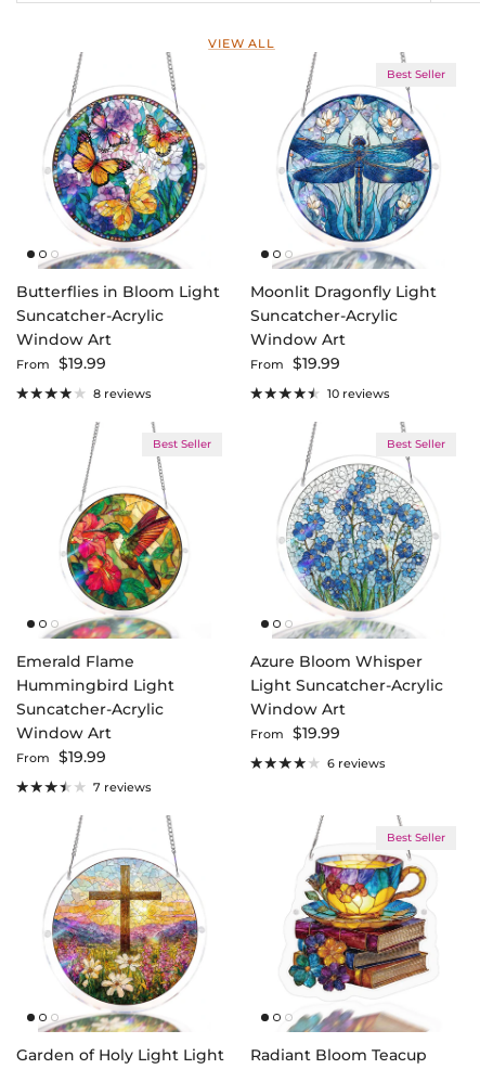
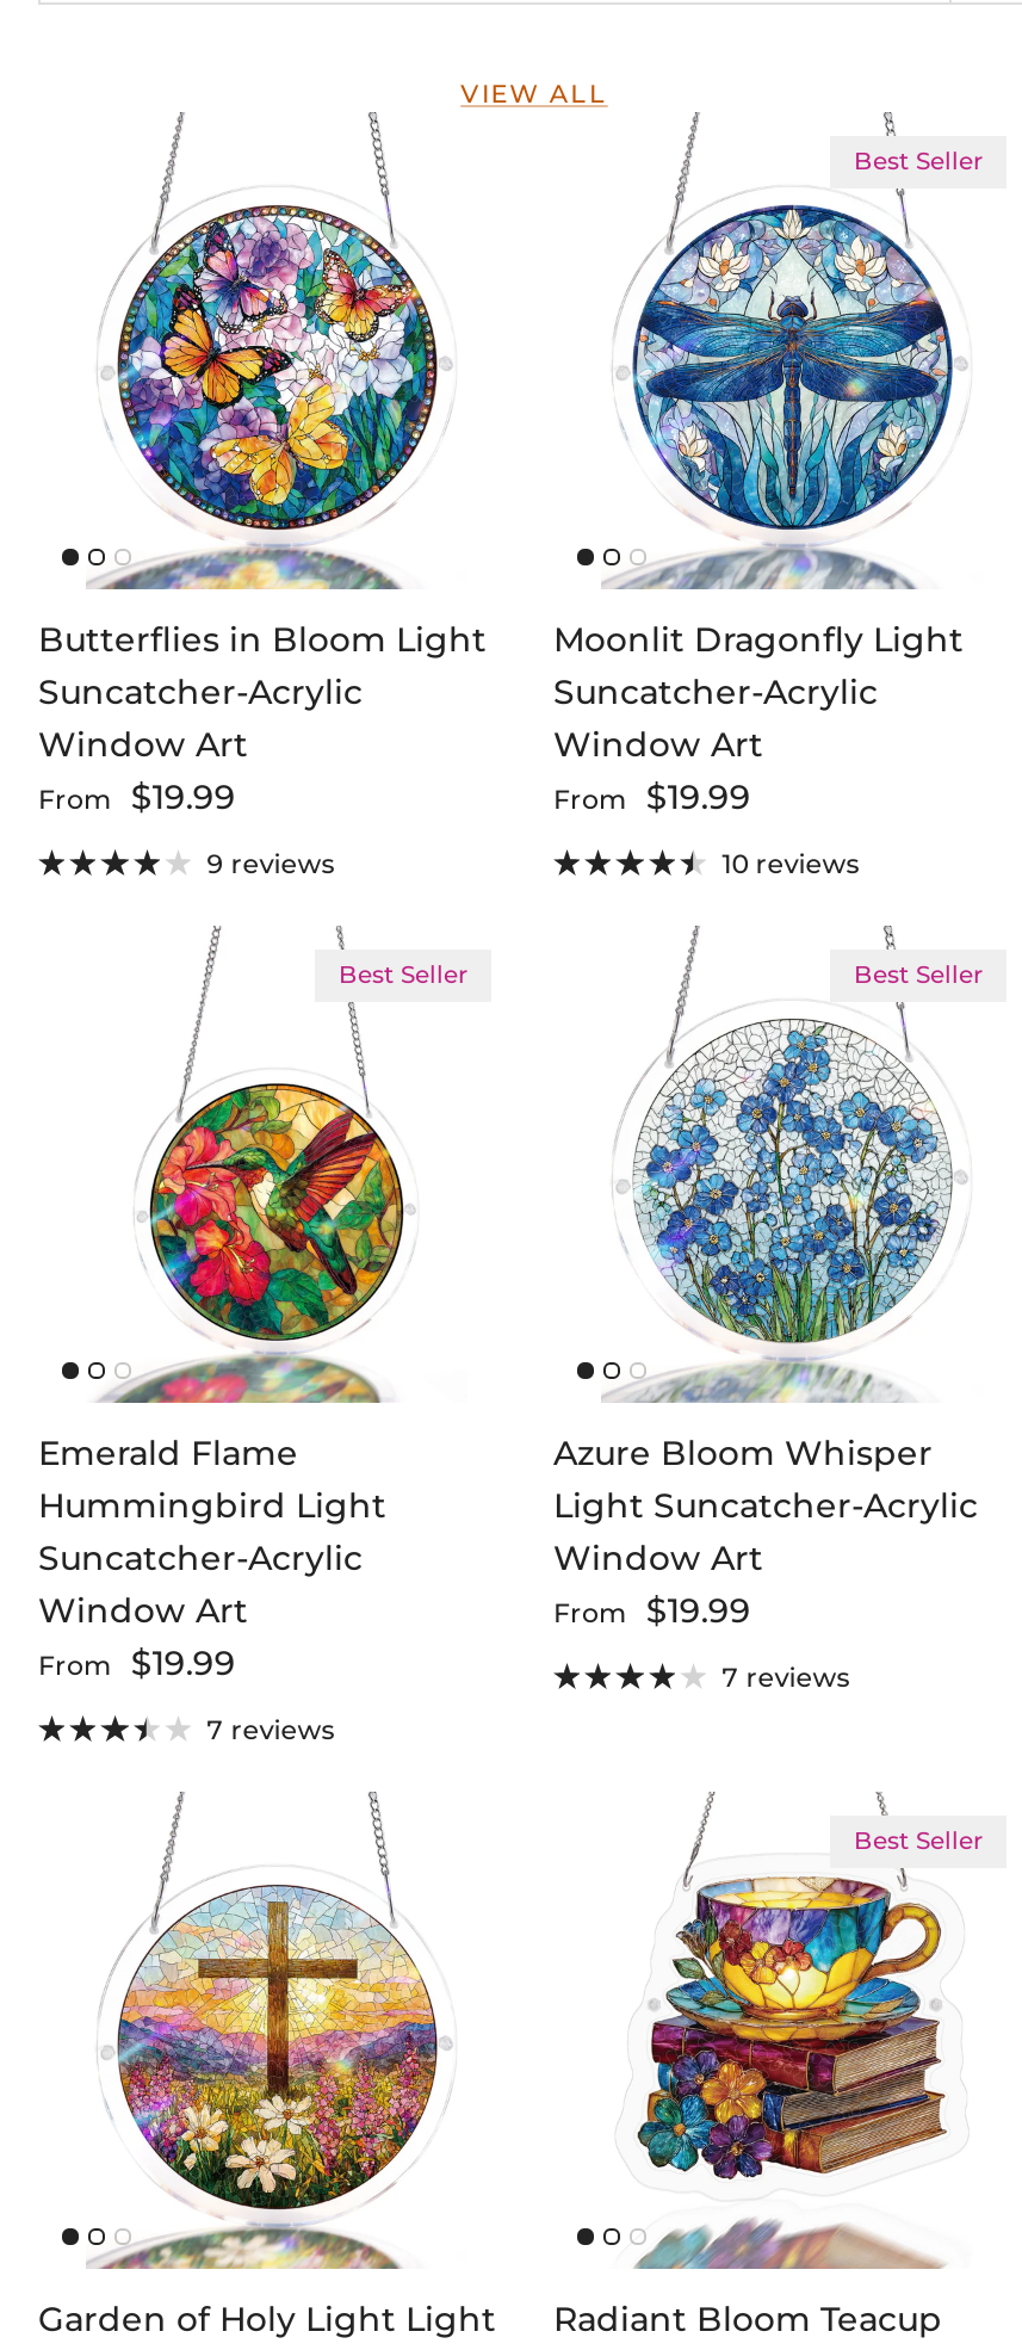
- 8 reviews
+ 9 reviews

- 6 reviews
+ 7 reviews
